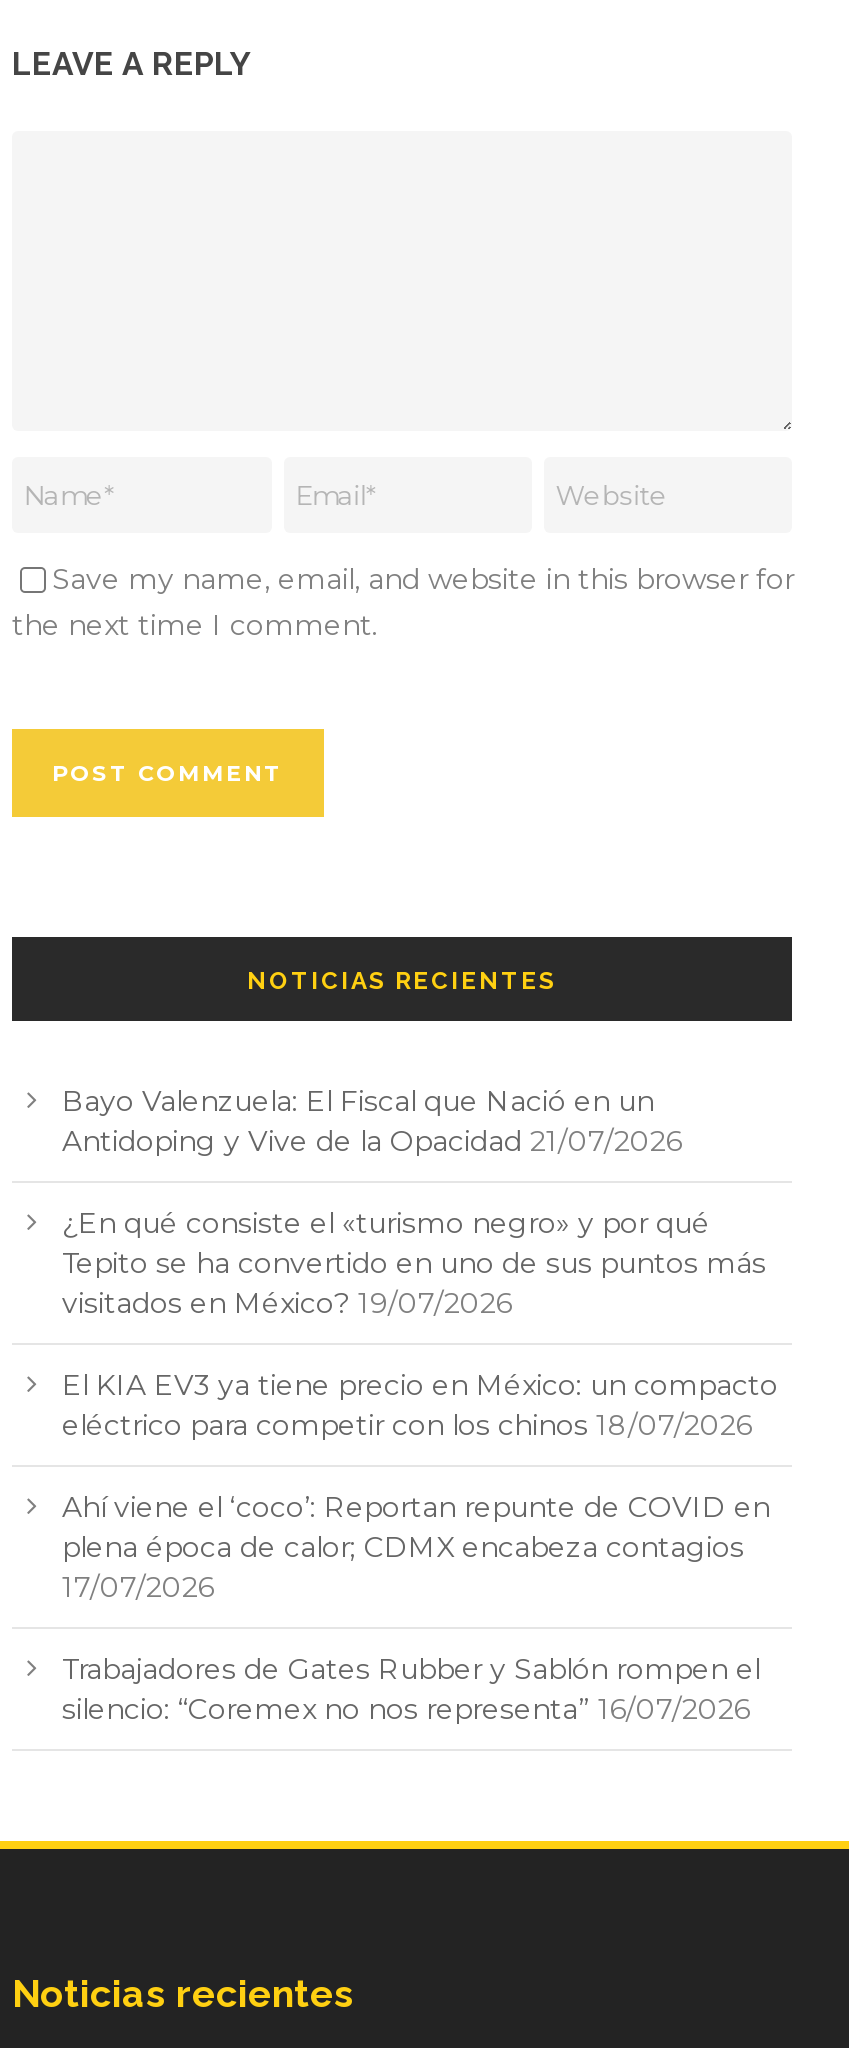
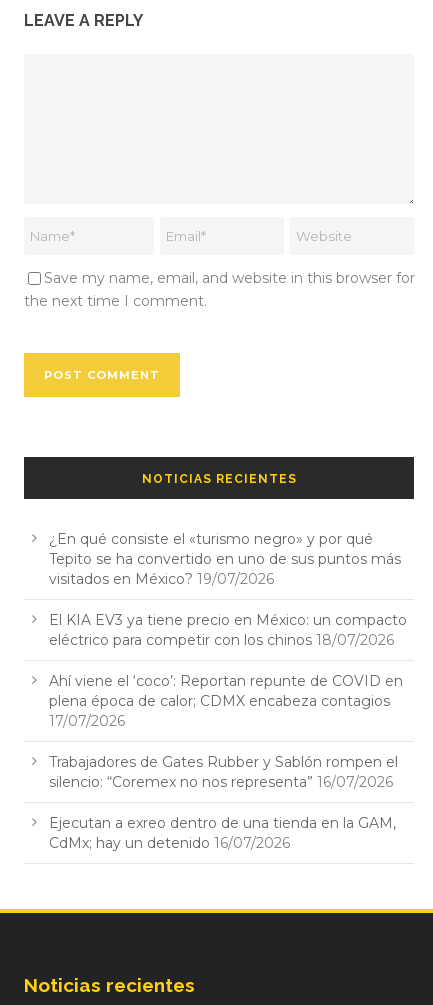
- Bayo Valenzuela: El Fiscal que Nació en un
- Antidoping y Vive de la Opacidad 21/07/2026

moved up: ¿En qué consiste el «turismo negro» y por qué | Tepito se ha convertido en uno de sus puntos más | visitados en México? 19/07/2026 | ... | Trabajadores de Gates Rubber y Sablón rompen el | silencio: “Coremex no nos representa” 16/07/2026

+ Ejecutan a exreo dentro de una tienda en la GAM,
+ CdMx; hay un detenido 16/07/2026
